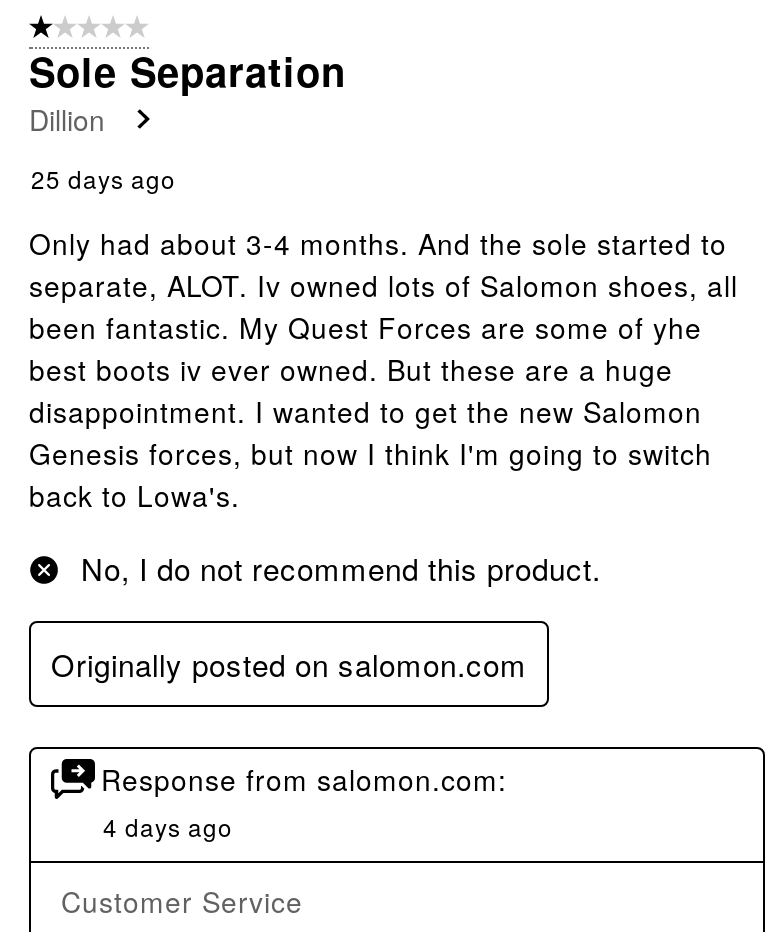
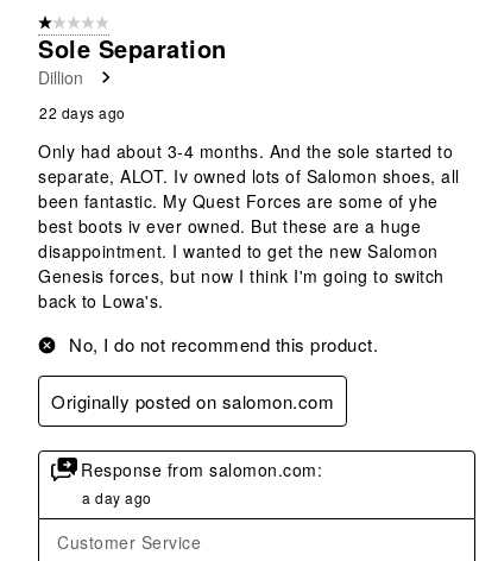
- 25 days ago
+ 22 days ago

- 4 days ago
+ a day ago
